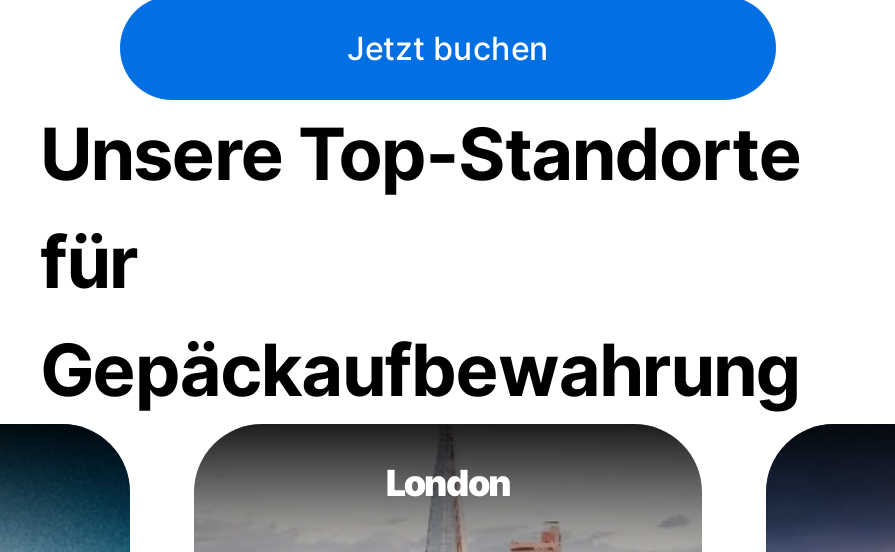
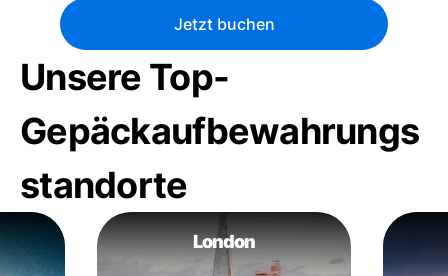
- Unsere Top-Standorte
- für
- Gepäckaufbewahrung
+ Unsere Top-
+ Gepäckaufbewahrungs
+ standorte
